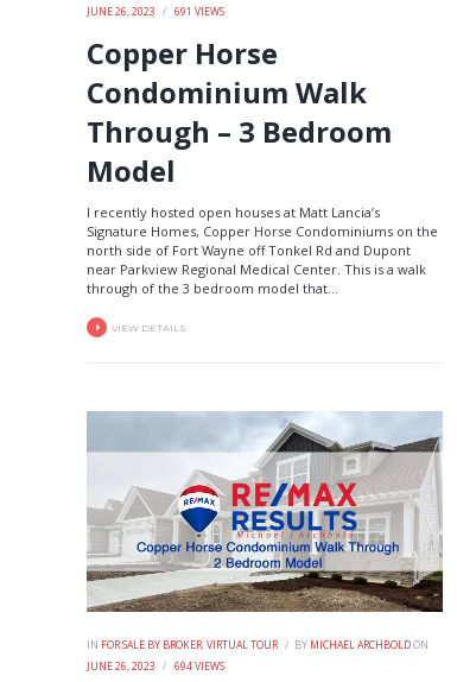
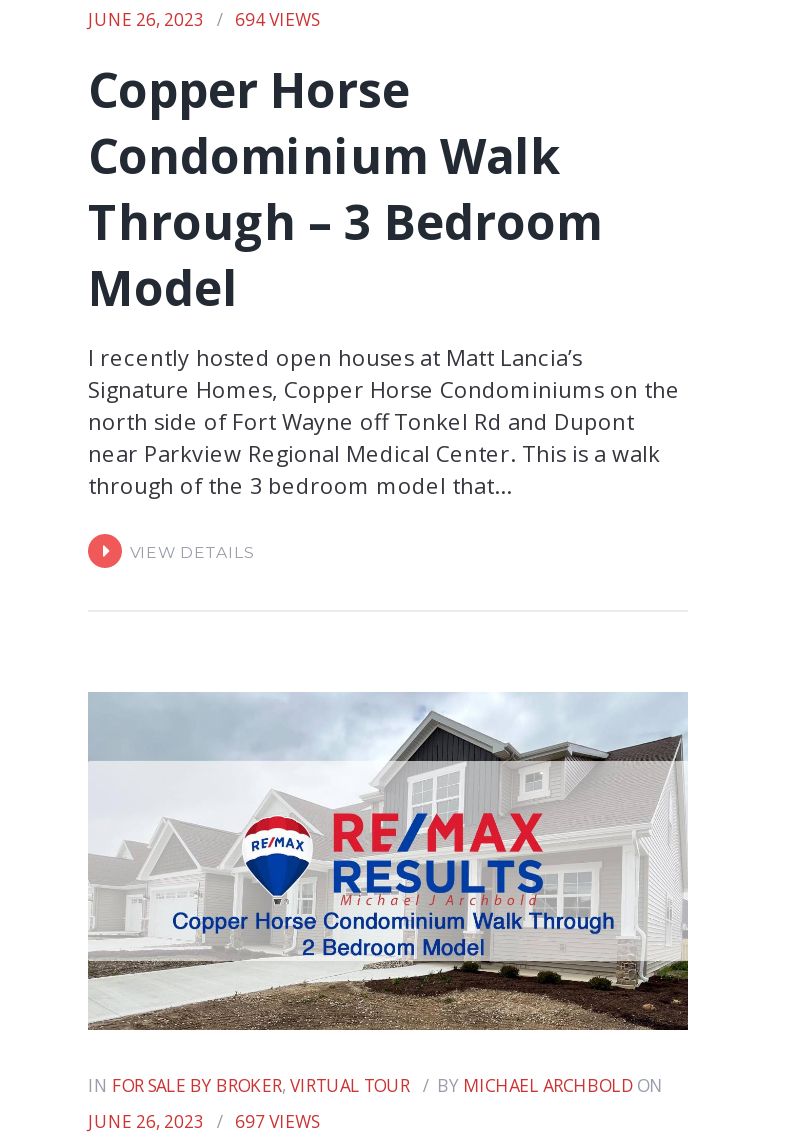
- JUNE 26, 2023 691VIEWS
+ JUNE 26, 2023 694VIEWS

- JUNE 26, 2023 694 VIEWS
+ JUNE 26, 2023 697 VIEWS
